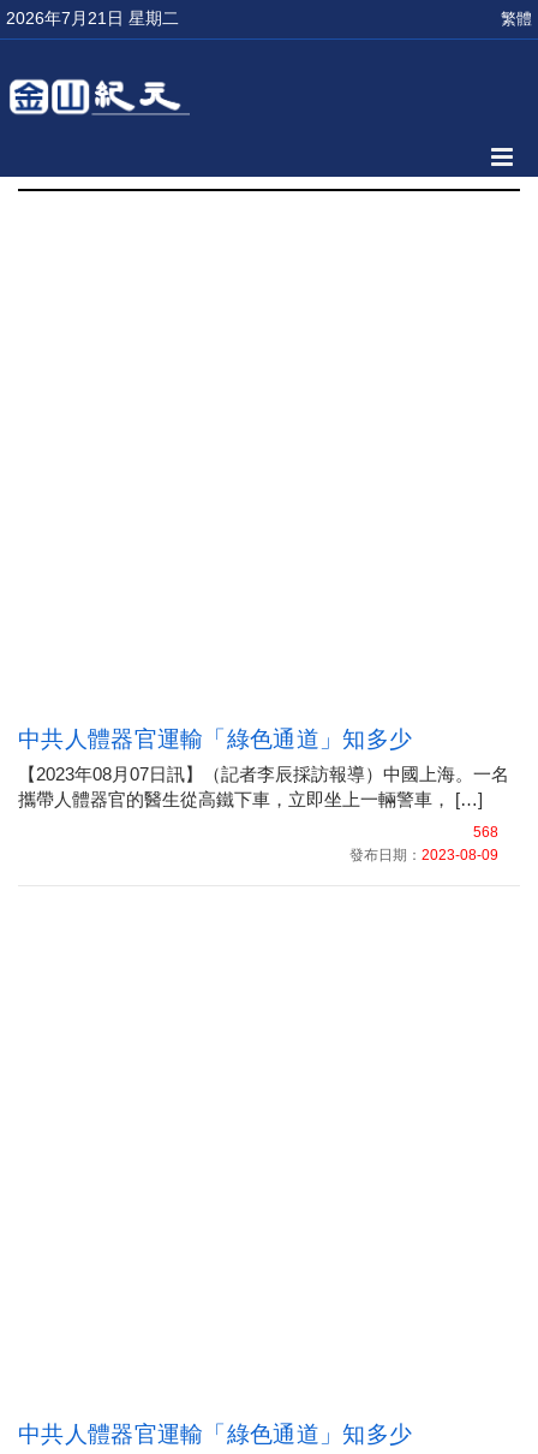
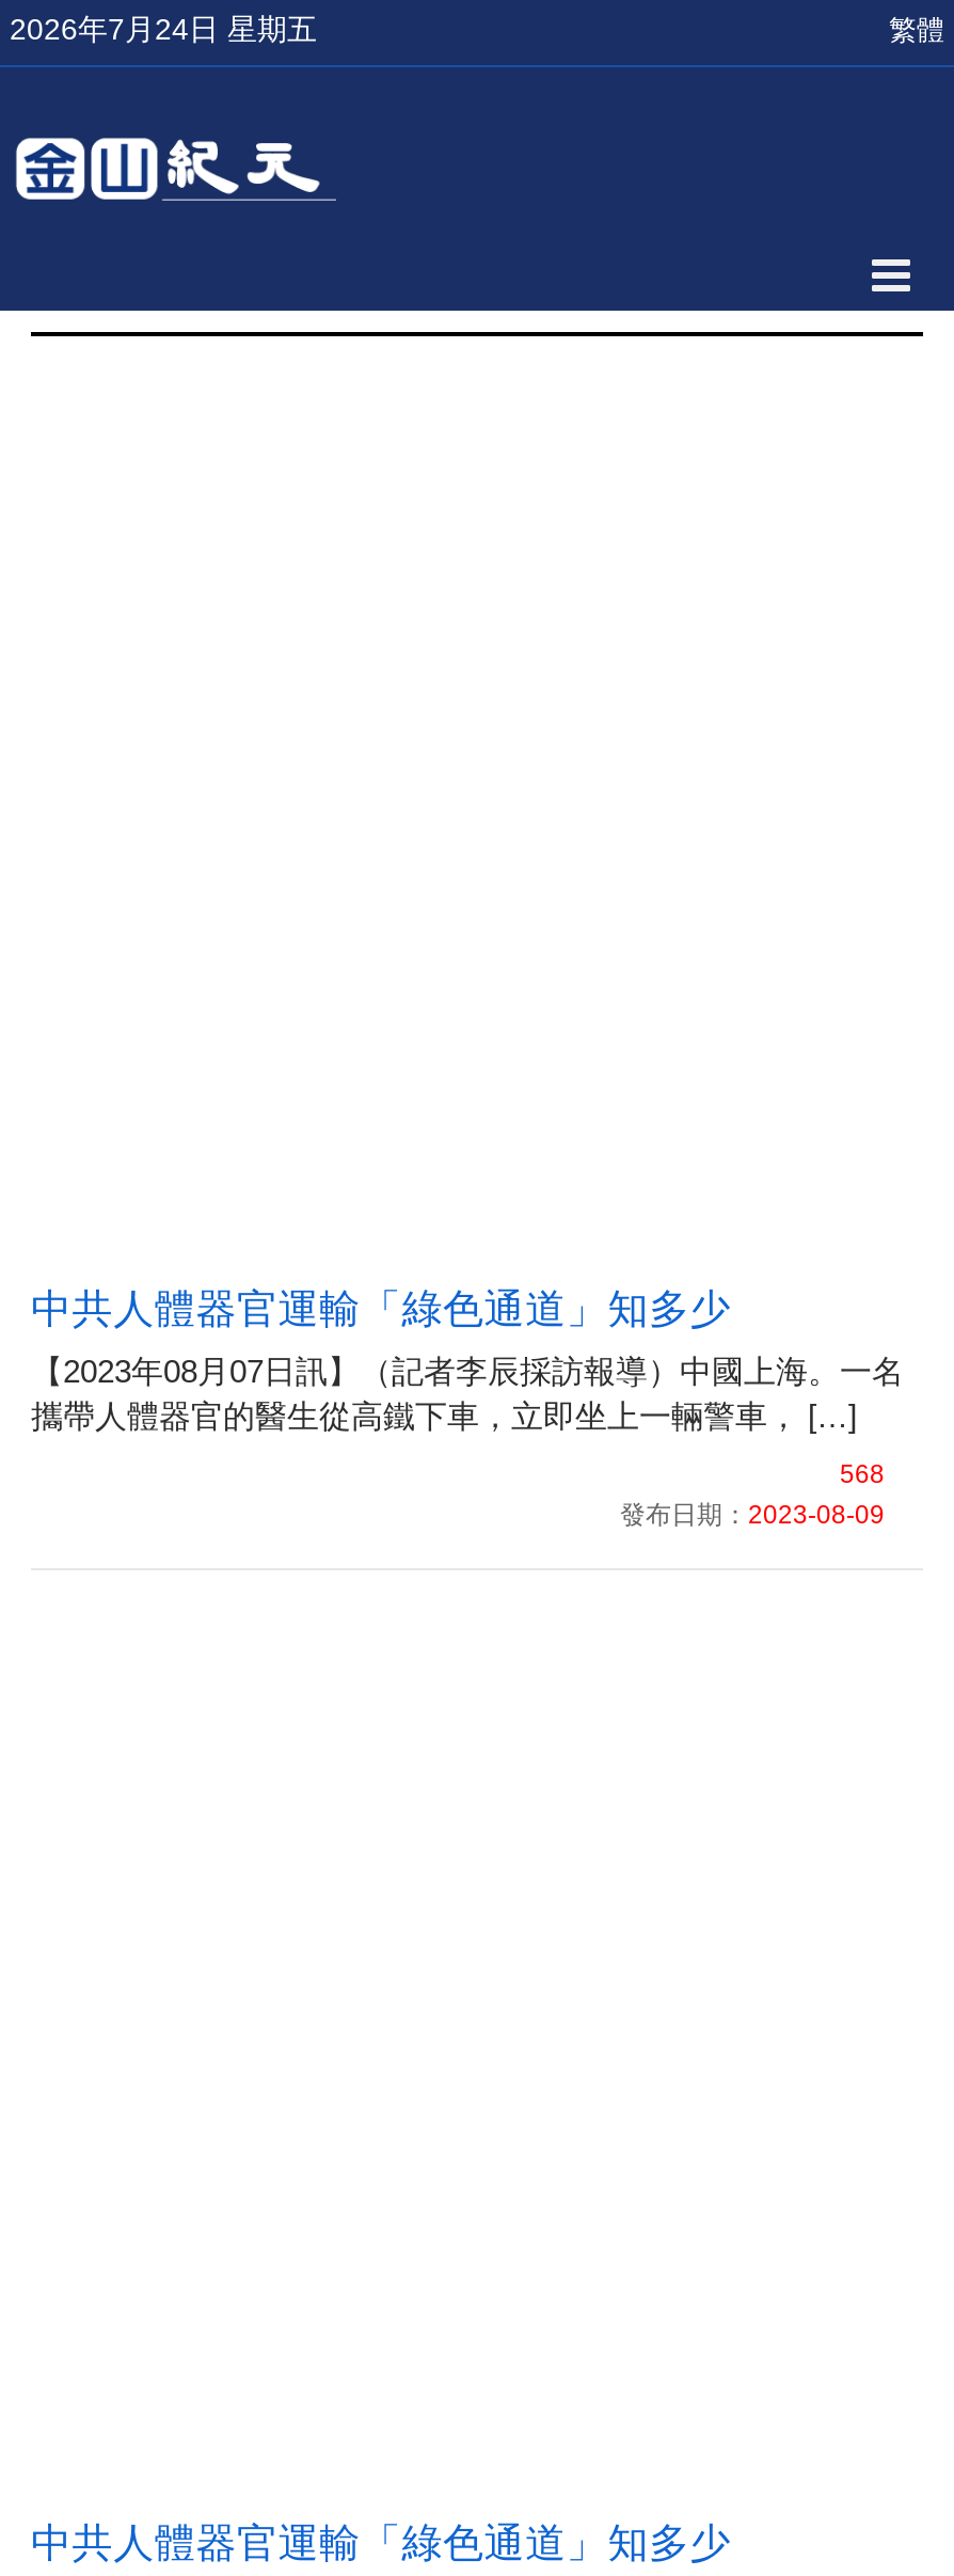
- 2026年7月21日 星期二
+ 2026年7月24日 星期五
